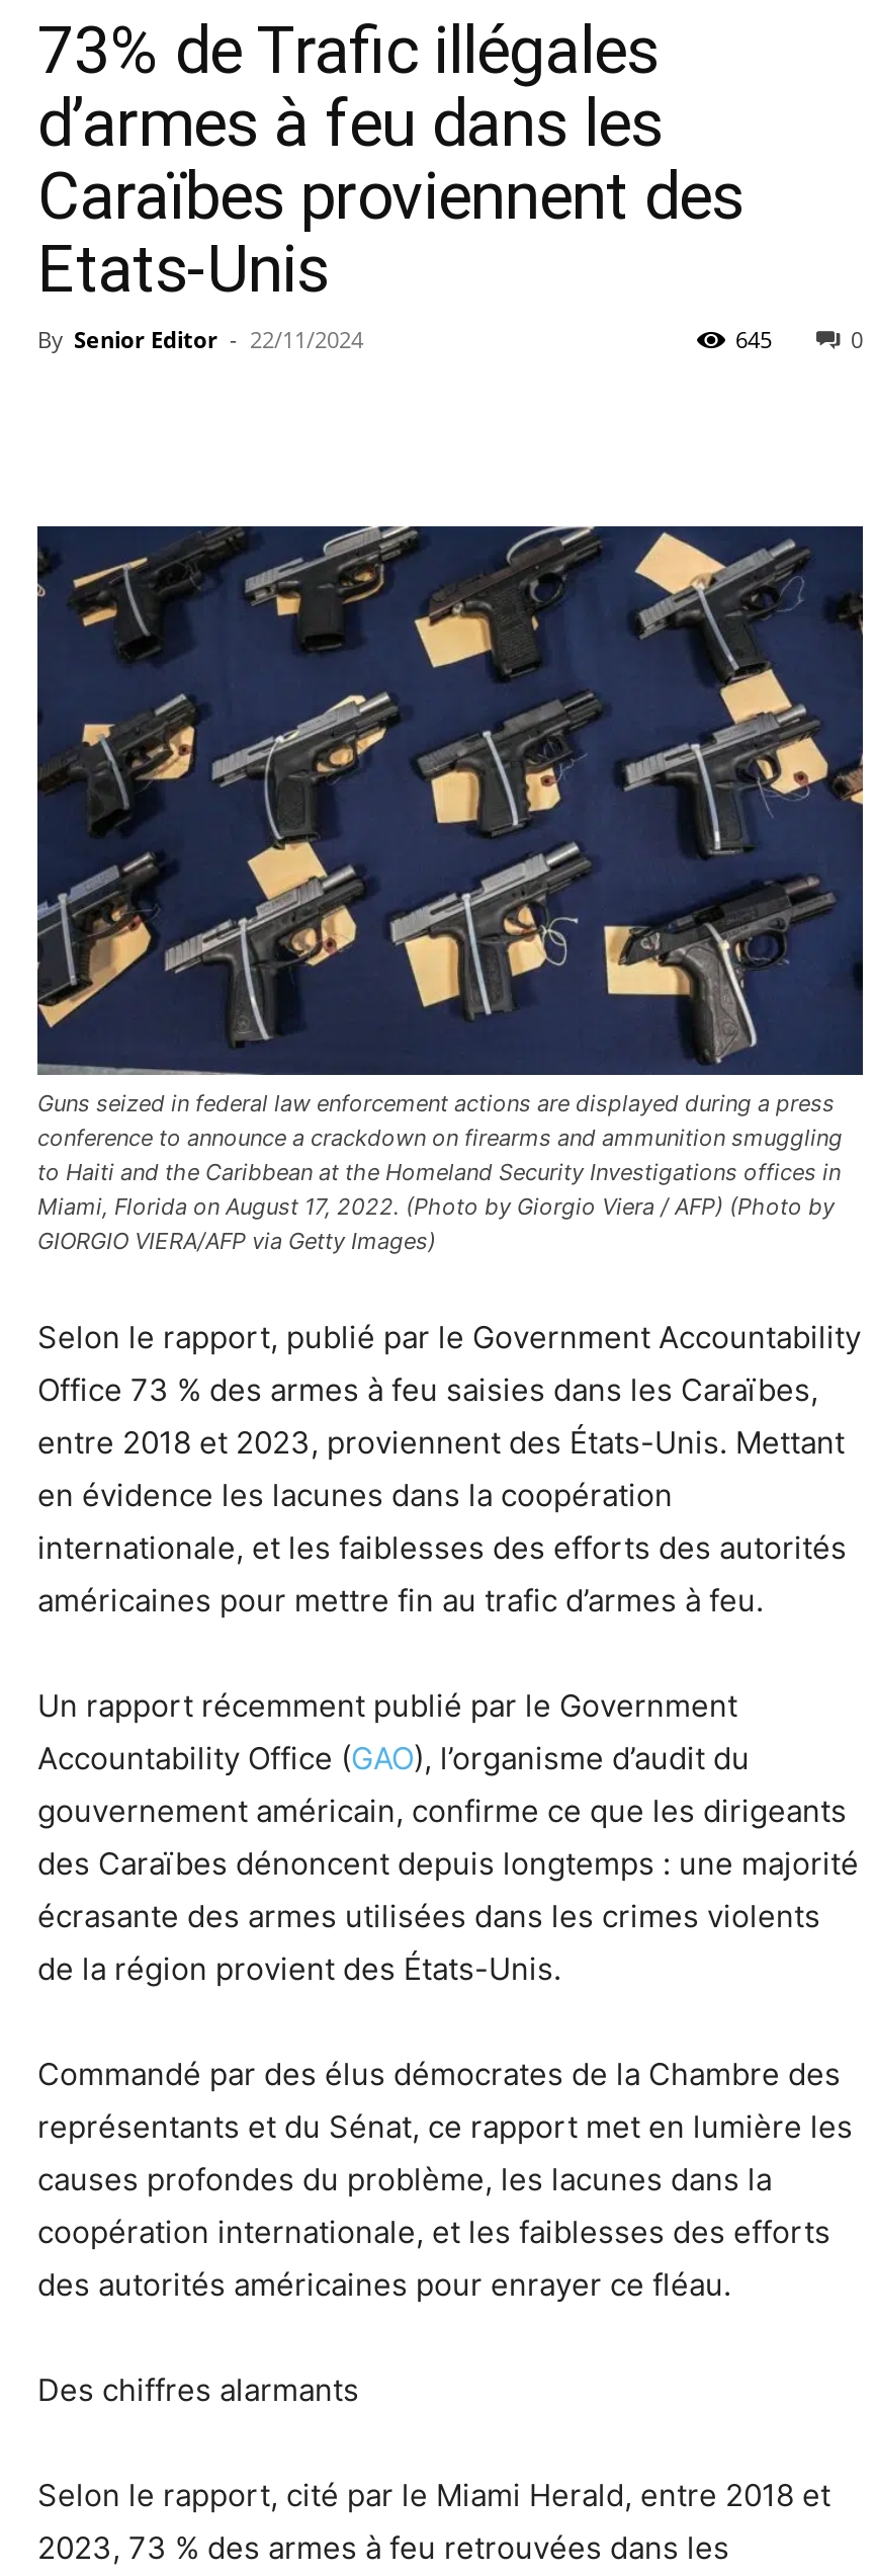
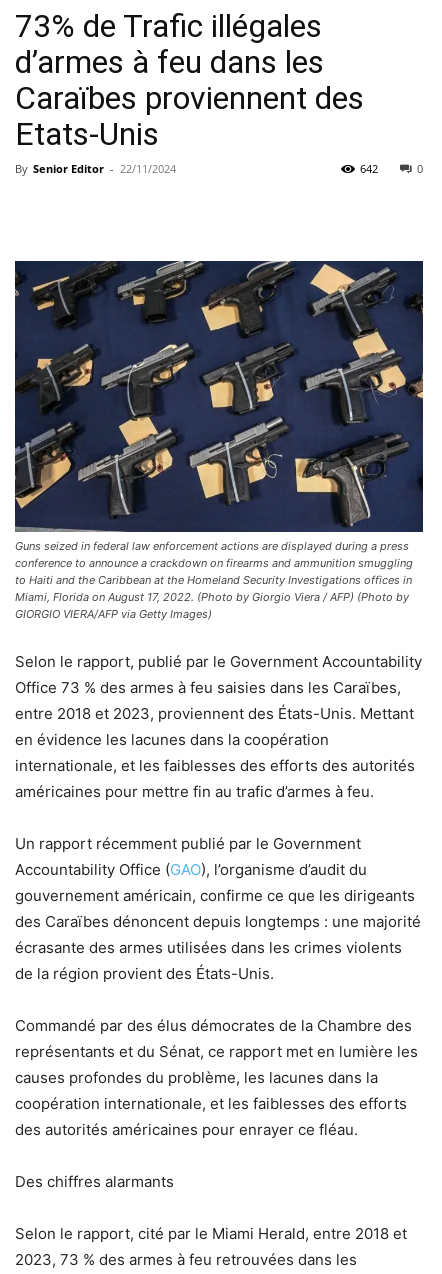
- 645
+ 642
